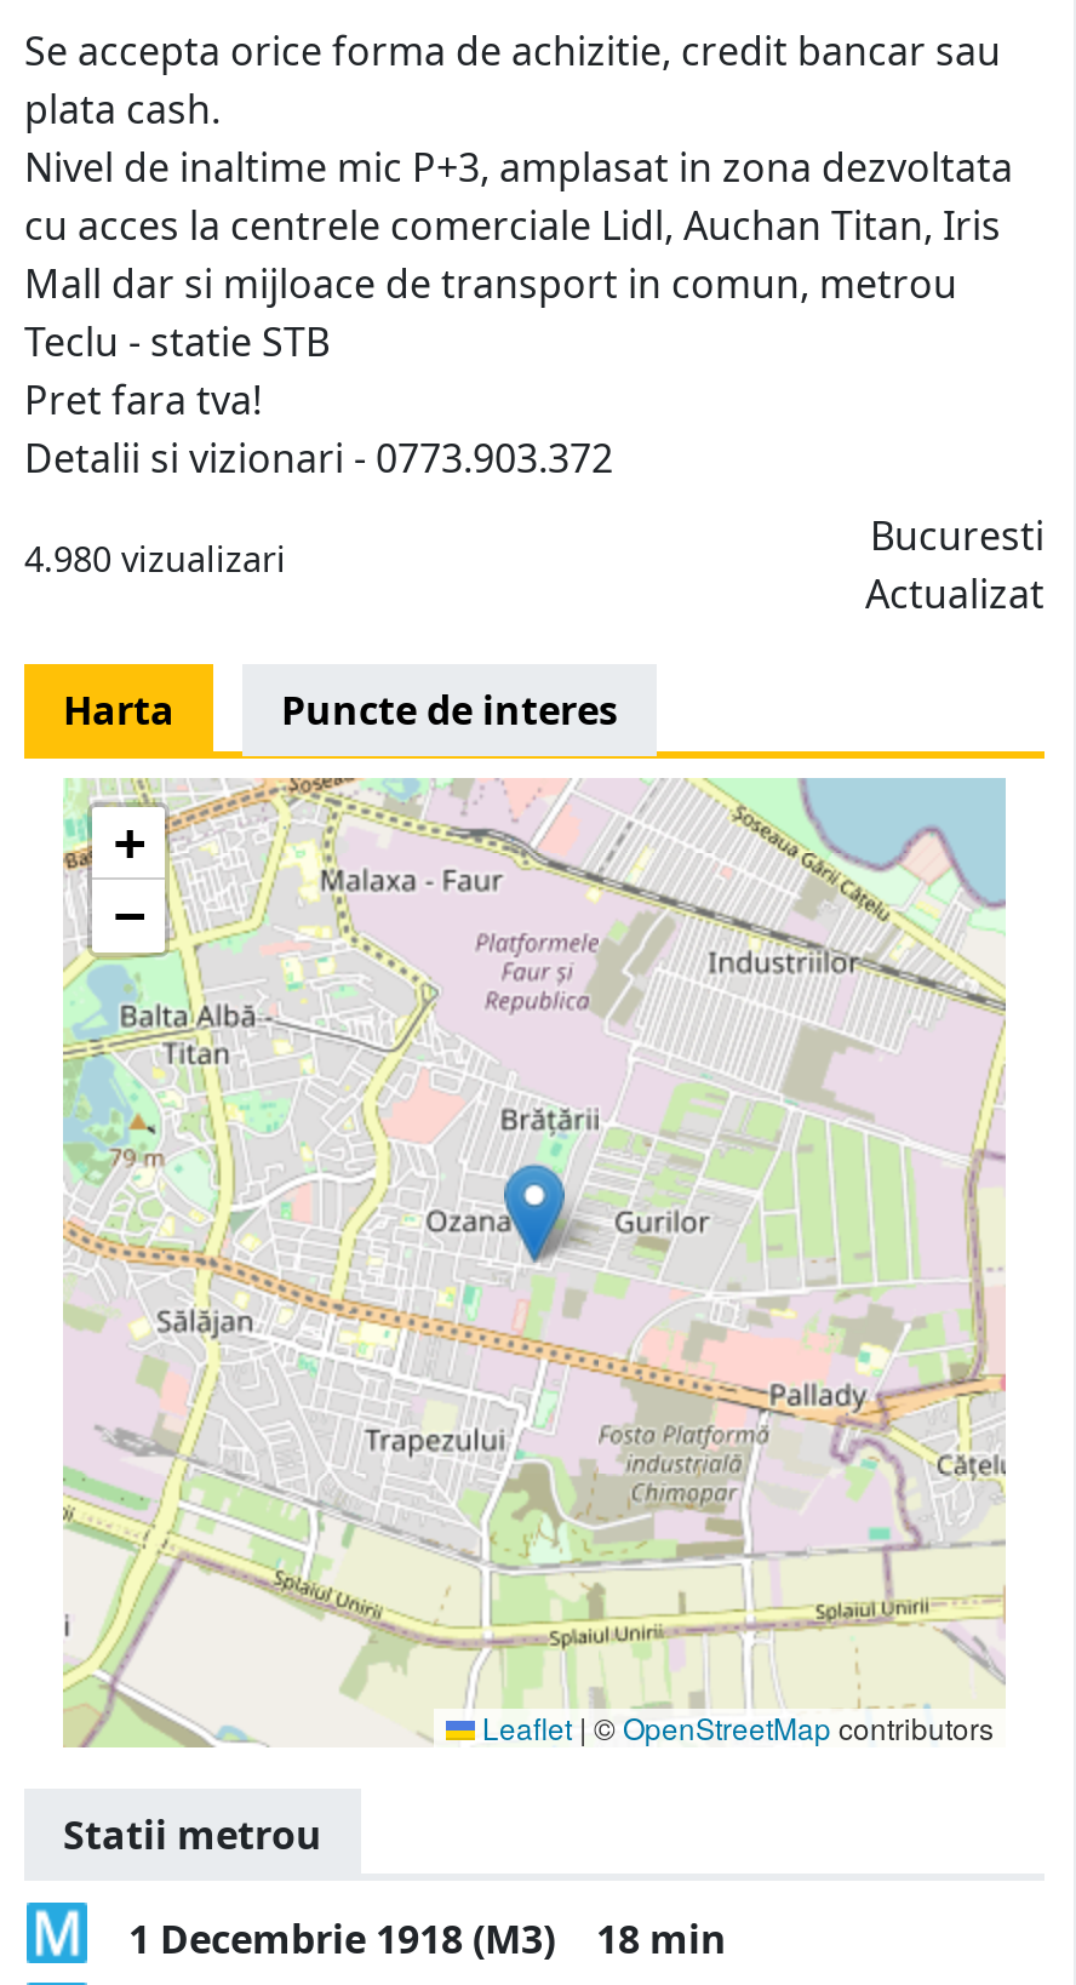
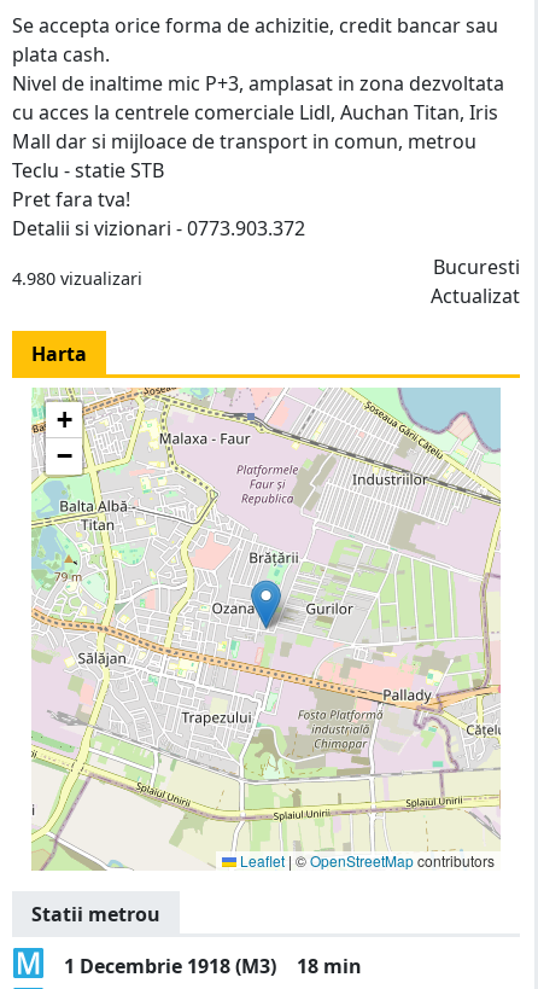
- Puncte de interes
